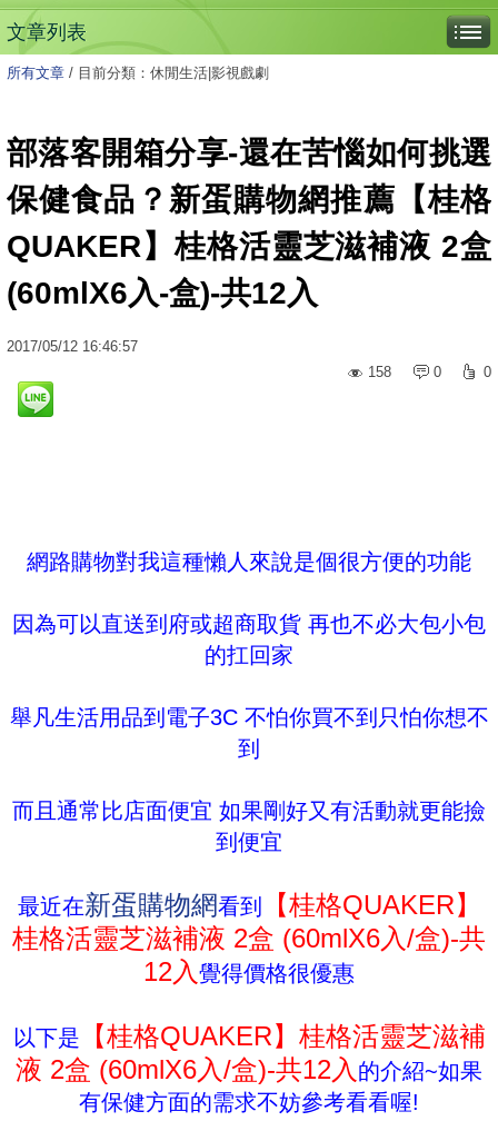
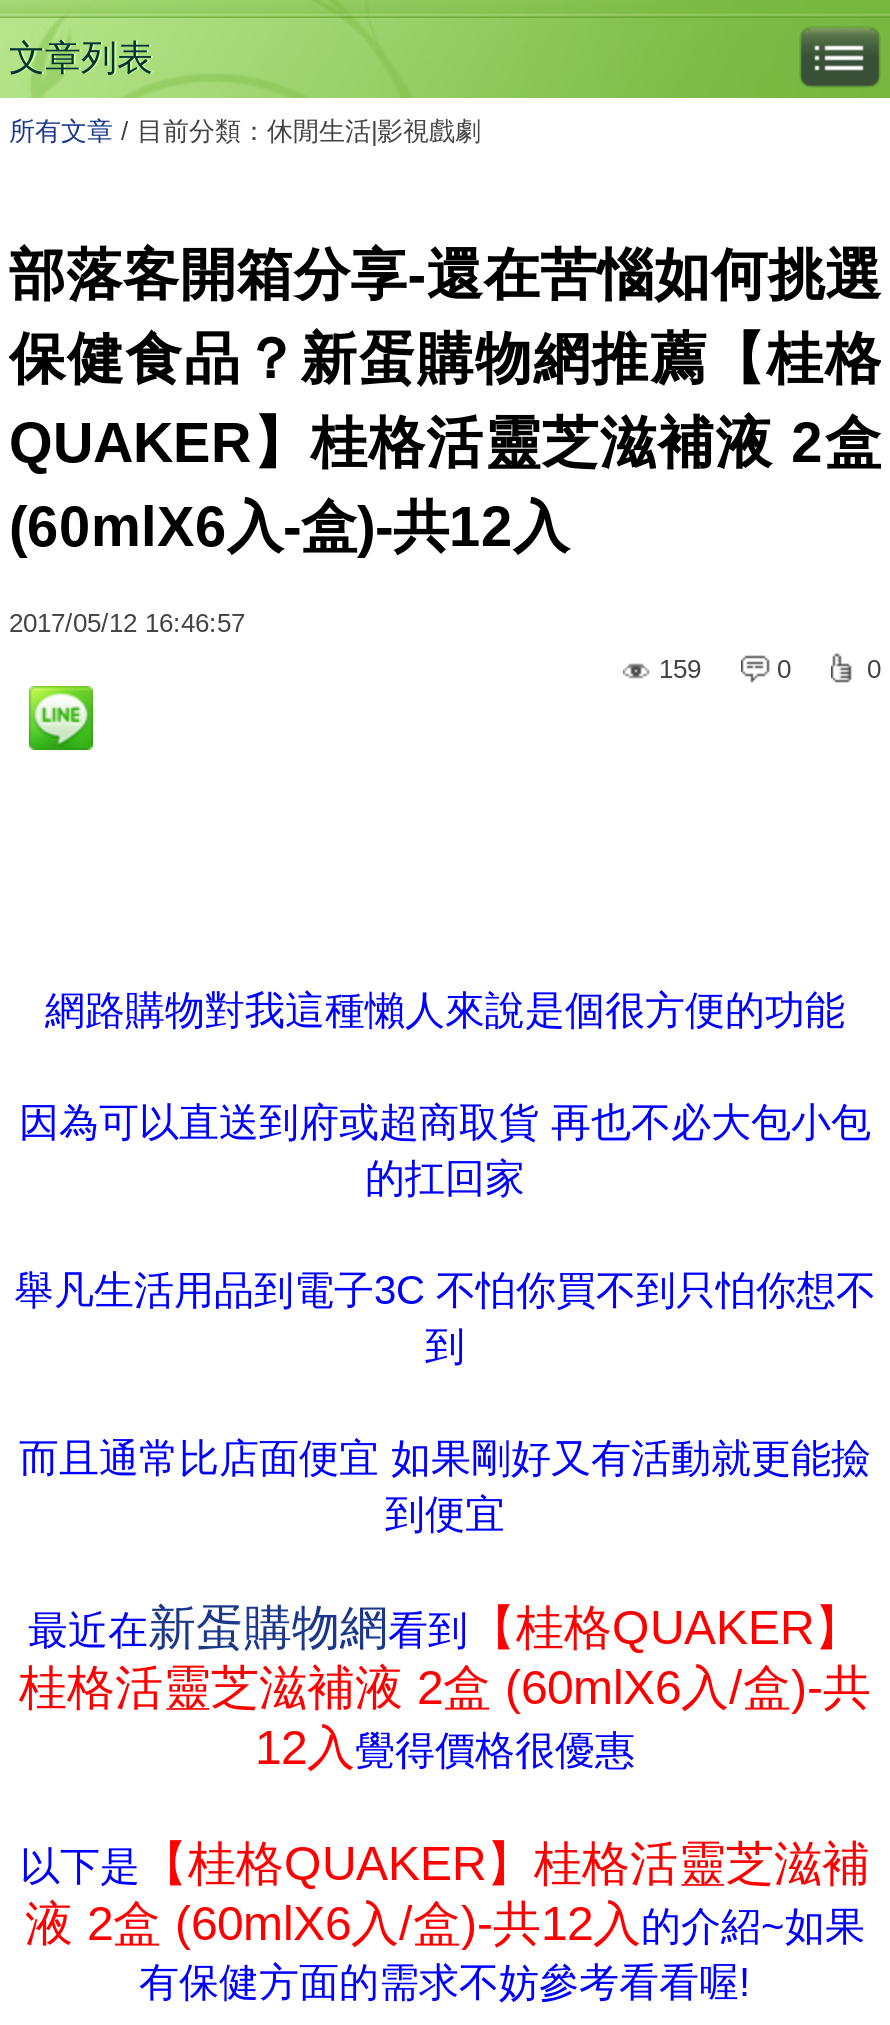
- 158
+ 159
